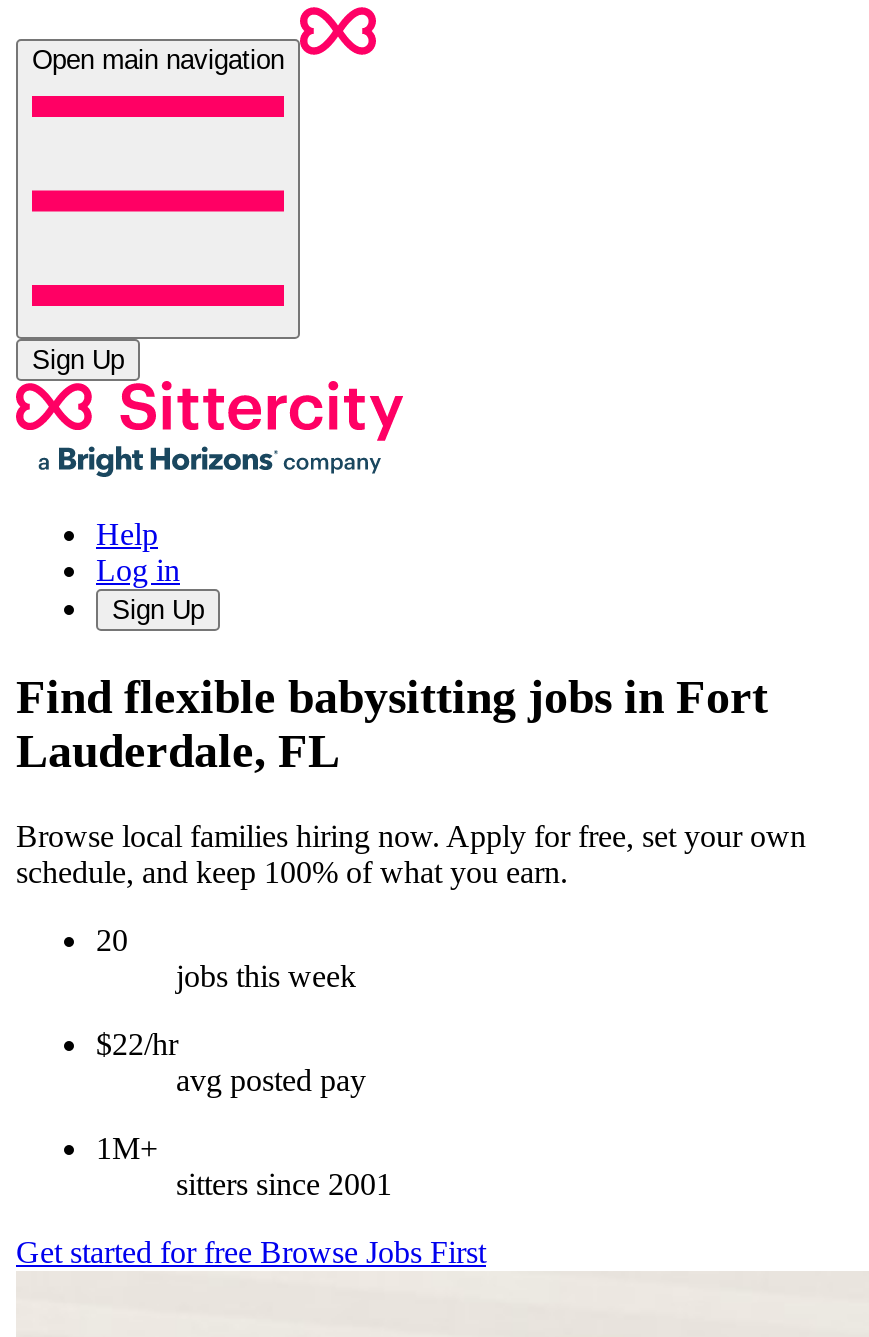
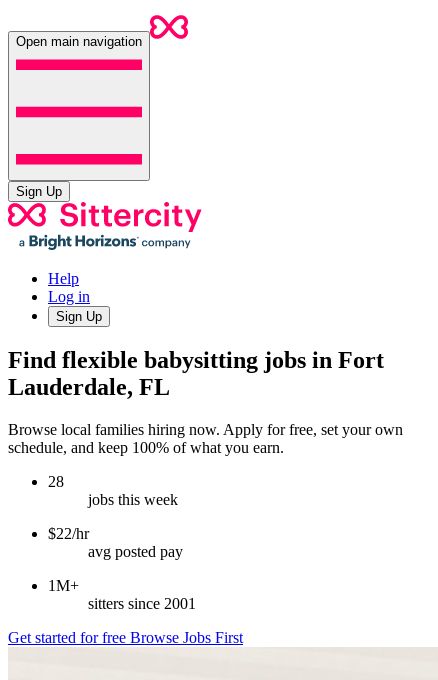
- 20
+ 28
